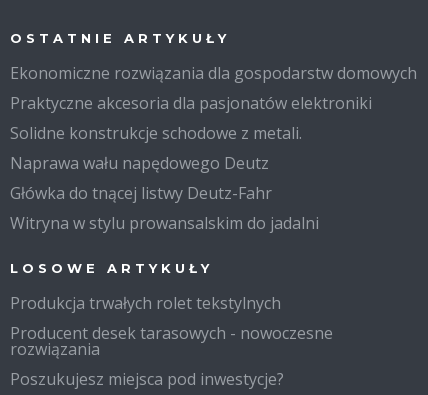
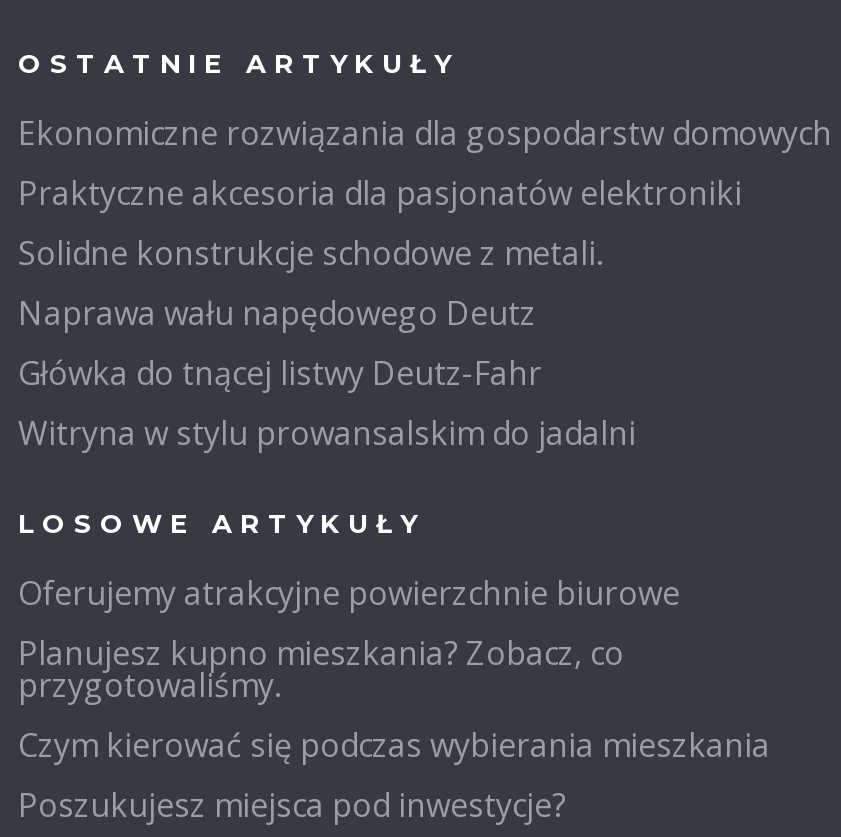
- Produkcja trwałych rolet tekstylnych
- Producent desek tarasowych - nowoczesne
- rozwiązania
+ Oferujemy atrakcyjne powierzchnie biurowe
+ Planujesz kupno mieszkania? Zobacz, co
+ przygotowaliśmy.
+ Czym kierować się podczas wybierania mieszkania
